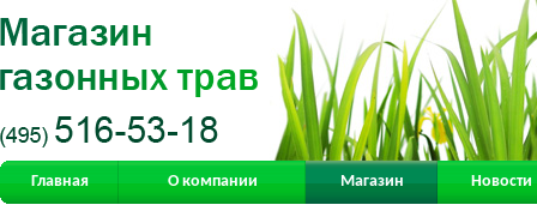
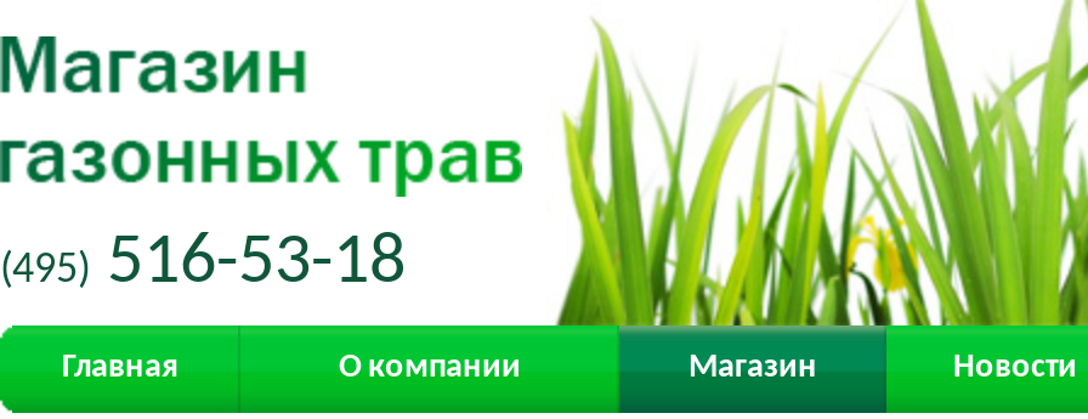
+ (495) 516-53-18
